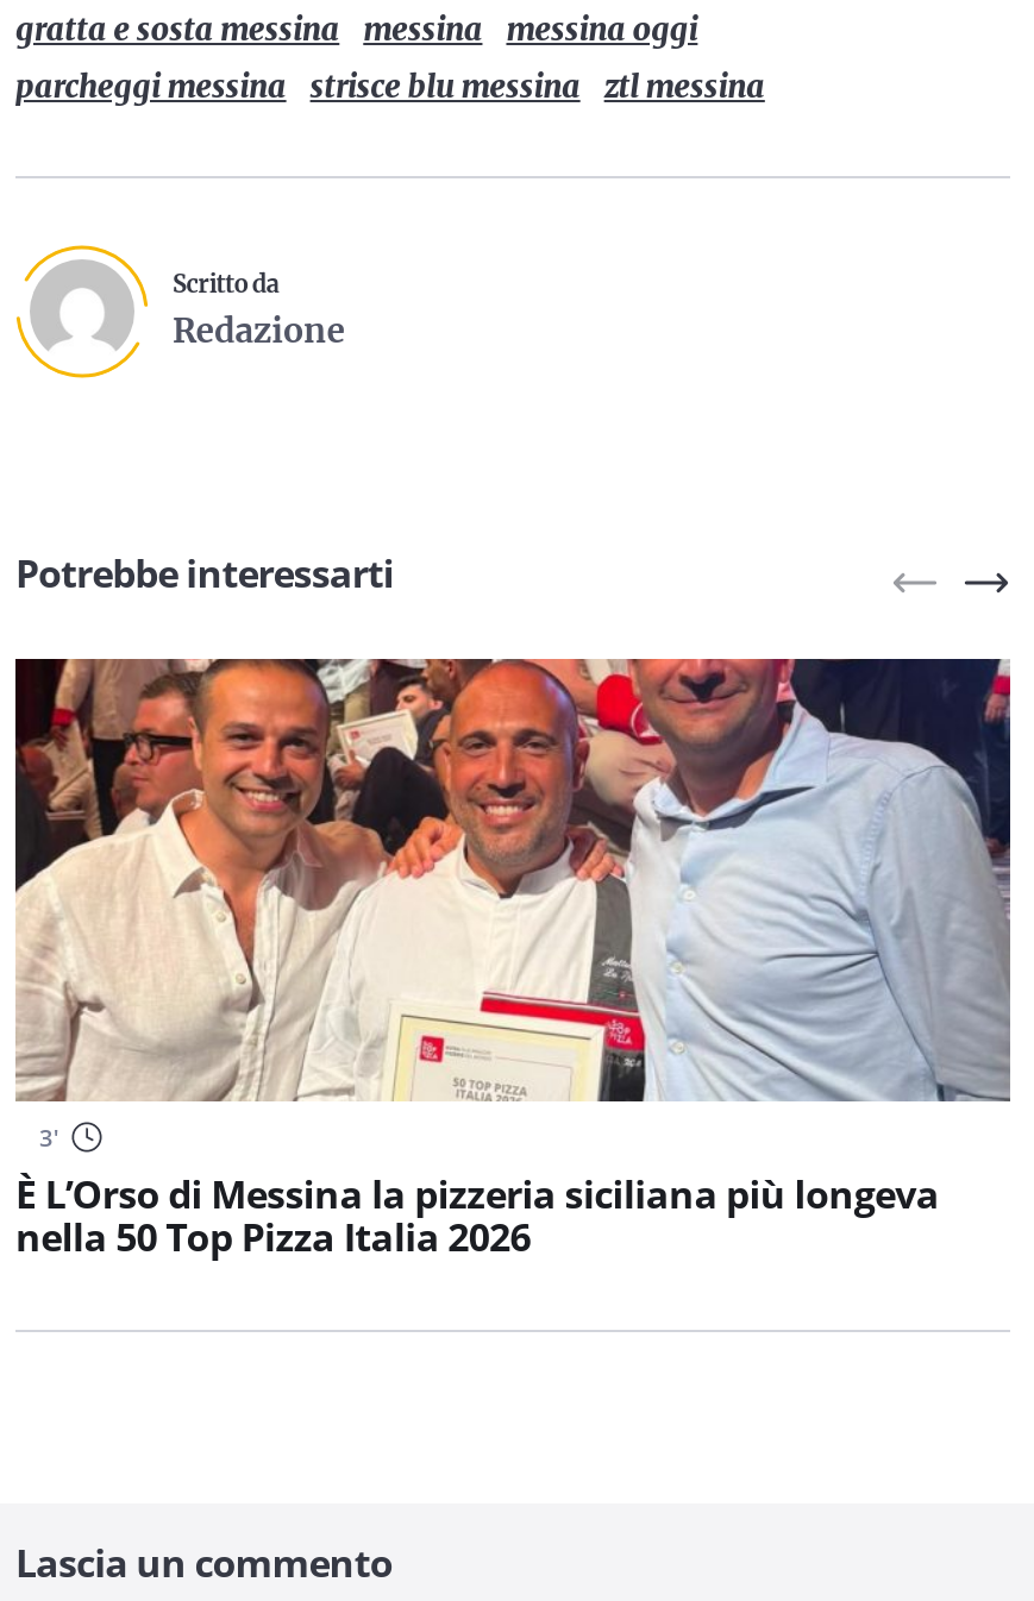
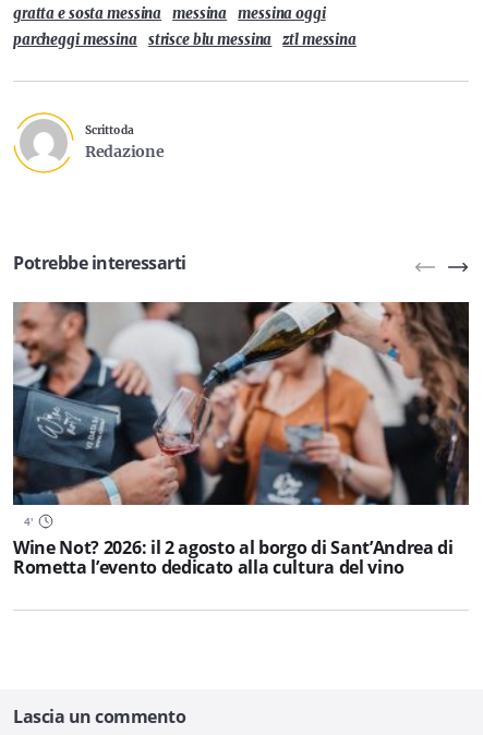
- [image]
- 3
- È L’Orso di Messina la pizzeria siciliana più longeva
- nella 50 Top Pizza Italia 2026
+ [image]
+ 4
+ Wine Not? 2026: il 2 agosto al borgo di Sant’Andrea di
+ Rometta l’evento dedicato alla cultura del vino
